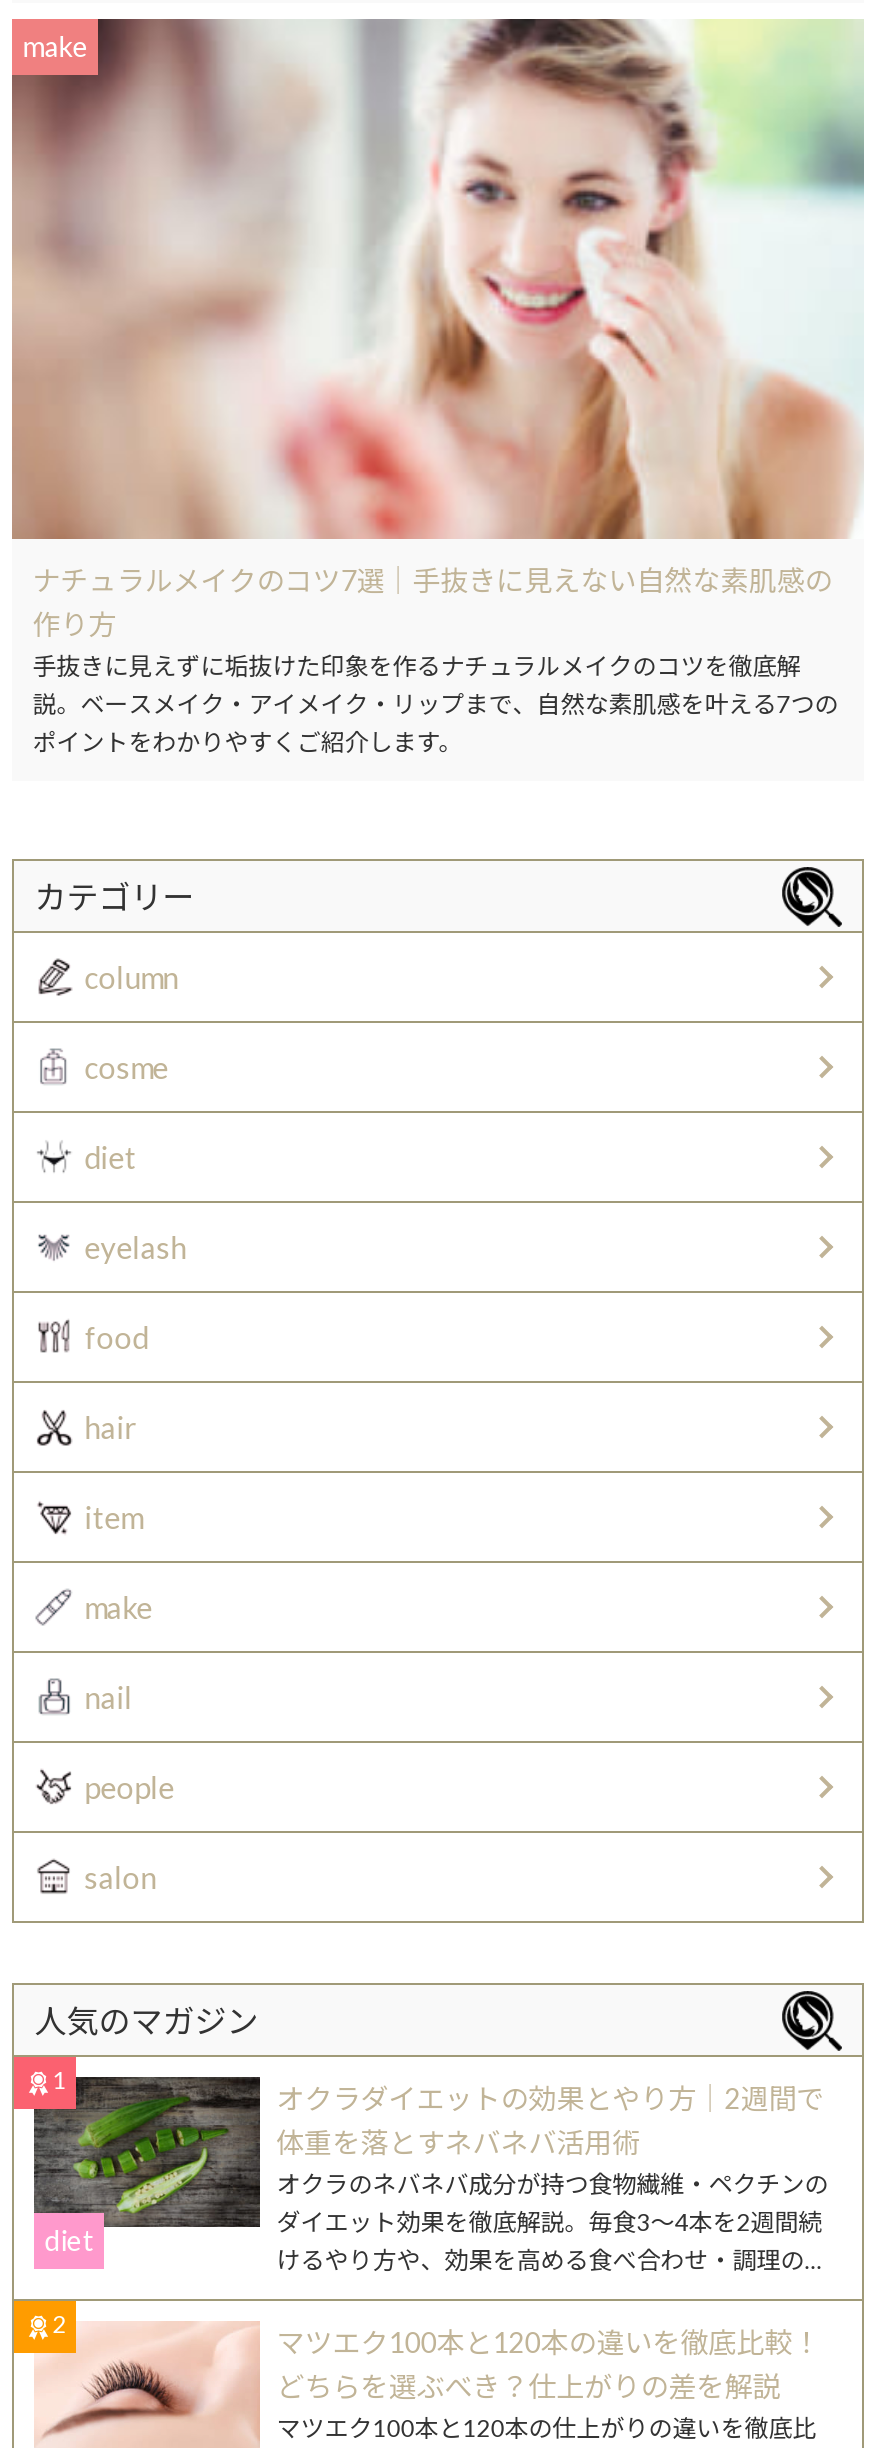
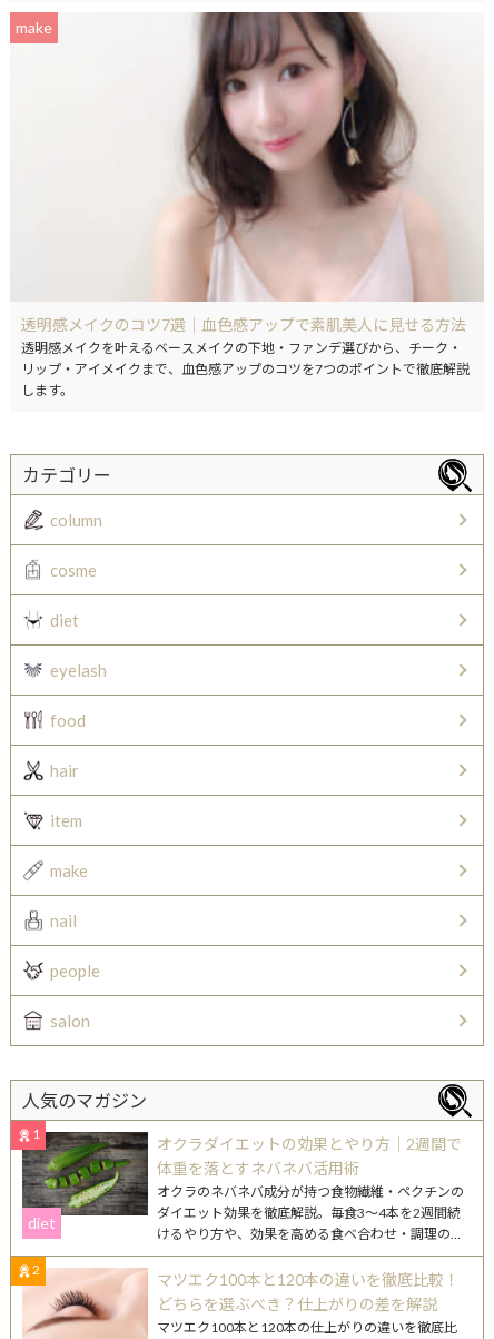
- [image]
- ナチュラルメイクのコツ7選｜手抜きに見えない自然な素肌感の
- 作り方
- 手抜きに見えずに垢抜けた印象を作るナチュラルメイクのコツを徹底解
- 説。ベースメイク・アイメイク・リップまで、自然な素肌感を叶える7つの
- ポイントをわかりやすくご紹介します。
+ [image]
+ 透明感メイクのコツ7選｜血色感アップで素肌美人に見せる方法
+ 透明感メイクを叶えるベースメイクの下地・ファンデ選びから、チーク・
+ リップ・アイメイクまで、血色感アップのコツを7つのポイントで徹底解説
+ します。
